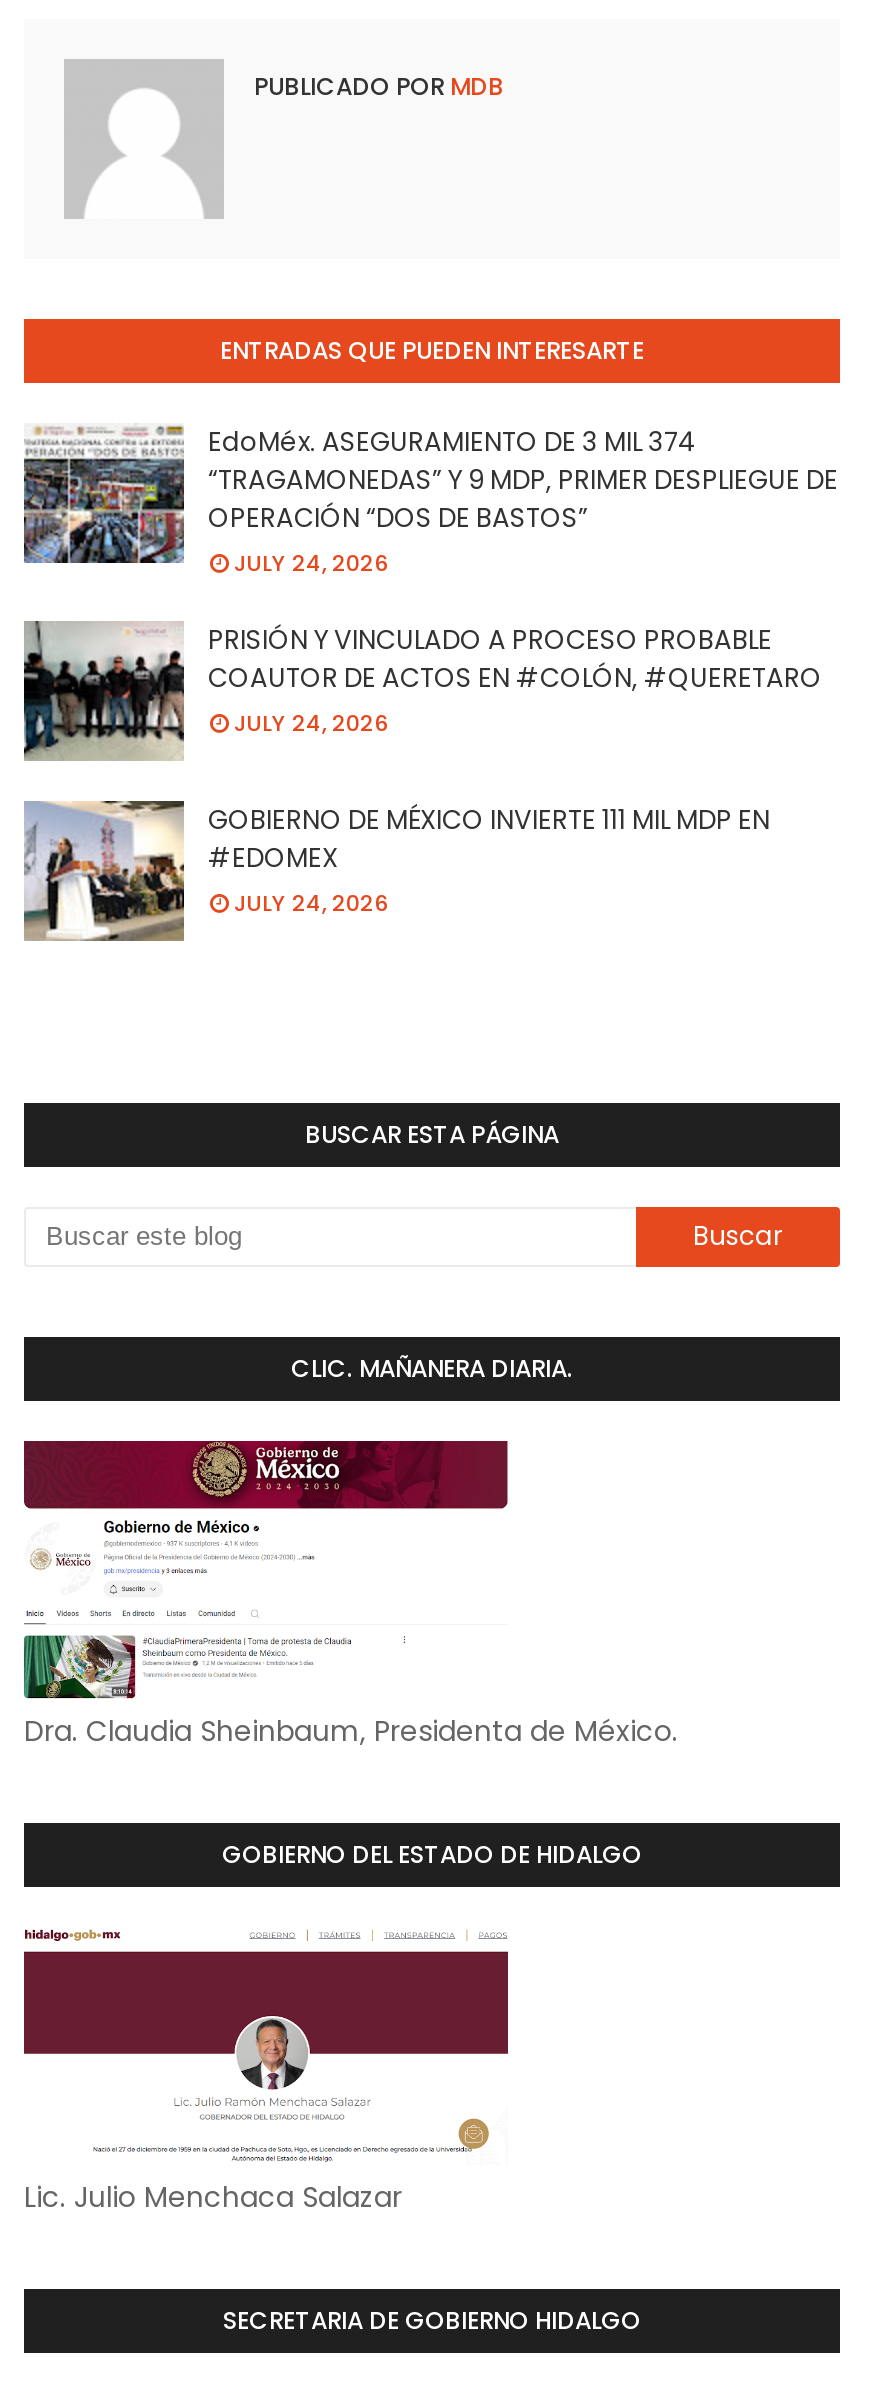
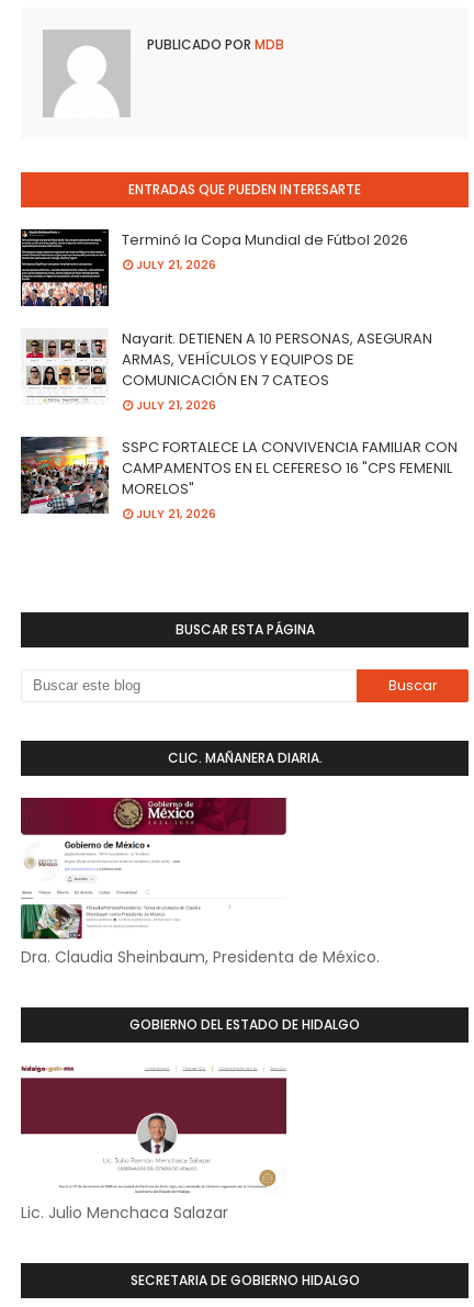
- [image]
- EdoMéx. ASEGURAMIENTO DE 3 MIL 374
- “TRAGAMONEDAS” Y 9 MDP, PRIMER DESPLIEGUE DE
- OPERACIÓN “DOS DE BASTOS”
- JULY 24, 2026
+ [image]
+ Terminó la Copa Mundial de Fútbol 2026
+ JULY 21, 2026

- [image]
- PRISIÓN Y VINCULADO A PROCESO PROBABLE
- COAUTOR DE ACTOS EN #COLÓN, #QUERETARO
- JULY 24, 2026
+ [image]
+ Nayarit. DETIENEN A 10 PERSONAS, ASEGURAN
+ ARMAS, VEHÍCULOS Y EQUIPOS DE
+ COMUNICACIÓN EN 7 CATEOS
+ JULY 21, 2026

- [image]
- GOBIERNO DE MÉXICO INVIERTE 111 MIL MDP EN
- #EDOMEX
- JULY 24, 2026
+ [image]
+ SSPC FORTALECE LA CONVIVENCIA FAMILIAR CON
+ CAMPAMENTOS EN EL CEFERESO 16 "CPS FEMENIL
+ MORELOS"
+ JULY 21, 2026
